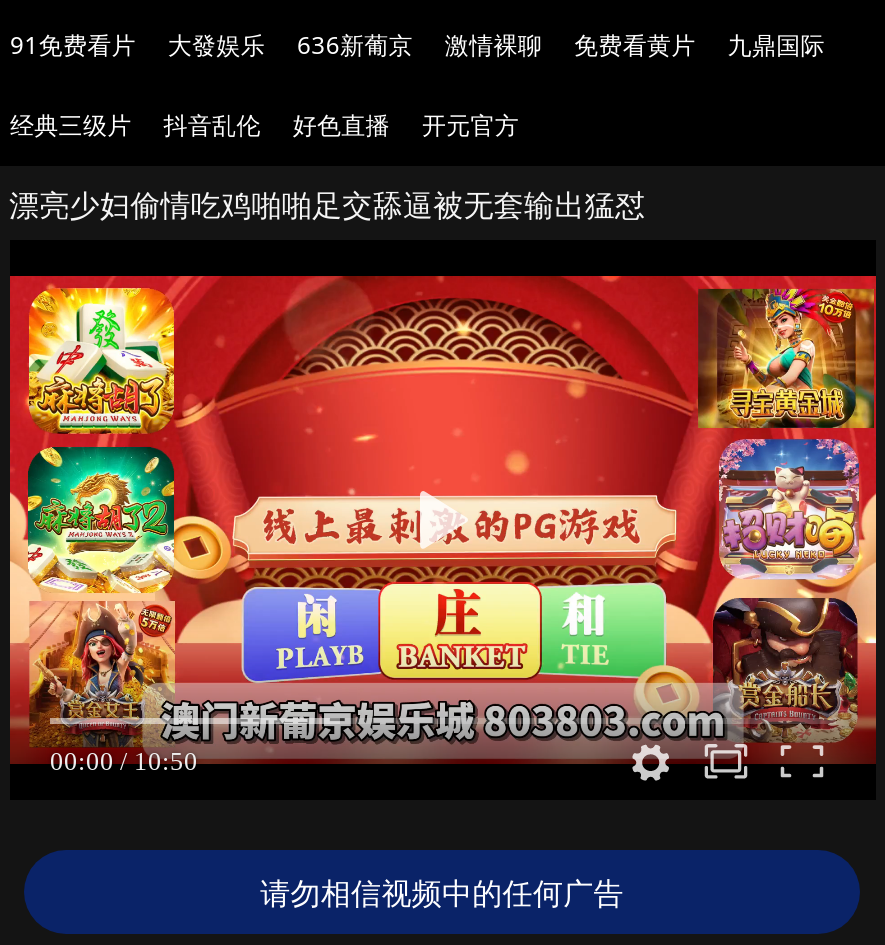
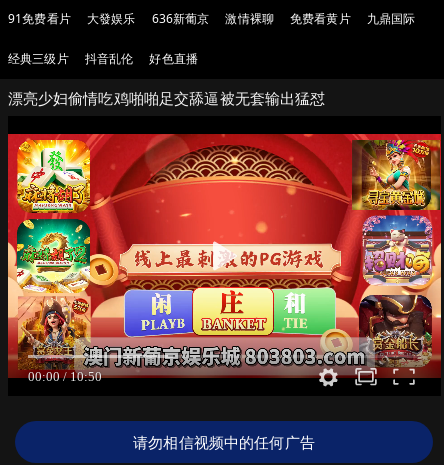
- 开元官方
